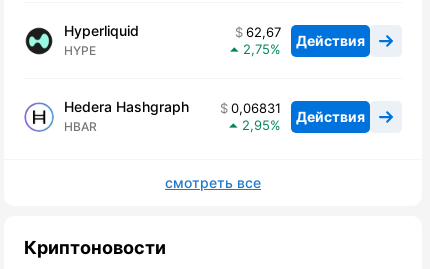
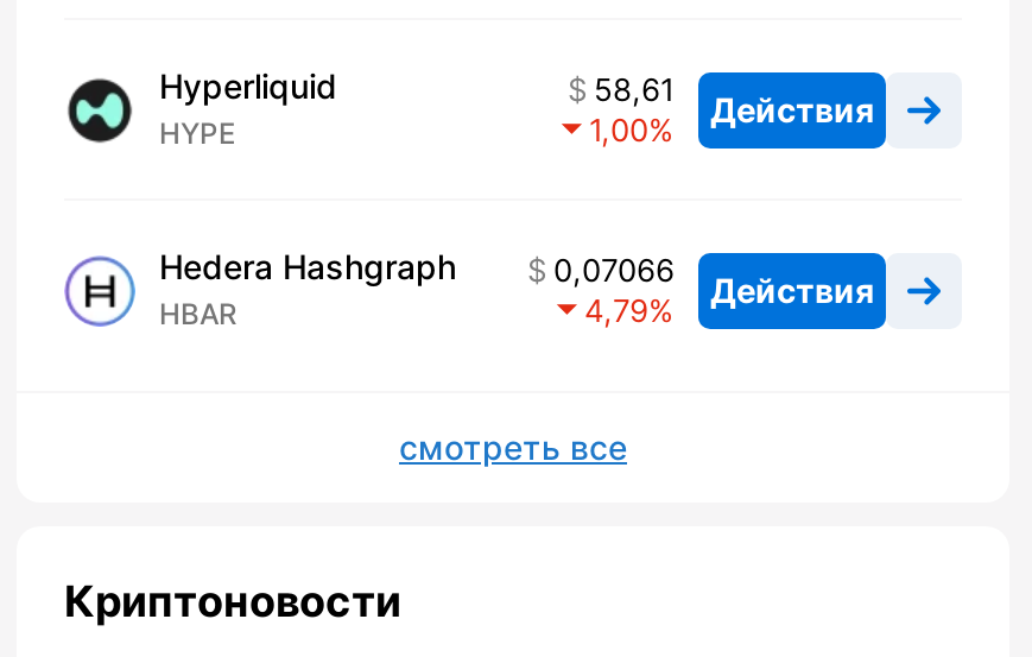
- 62,67 Действия
+ 58,61 Действия

- 2,75
+ 1,00

- 0,06831 Действия
+ 0,07066 Действия

- 2,95
+ 4,79
